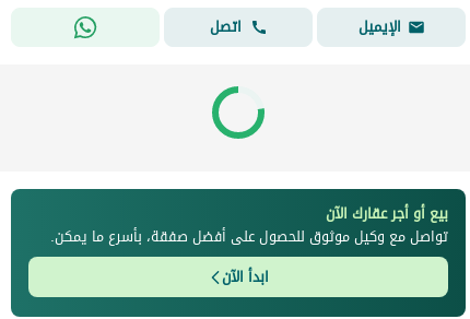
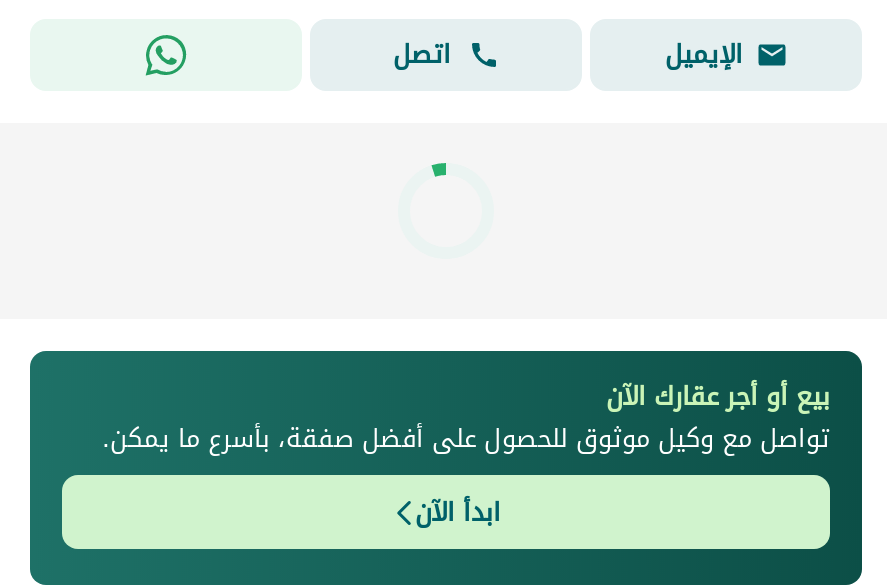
- [image]
